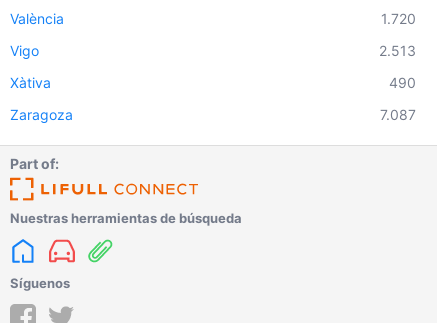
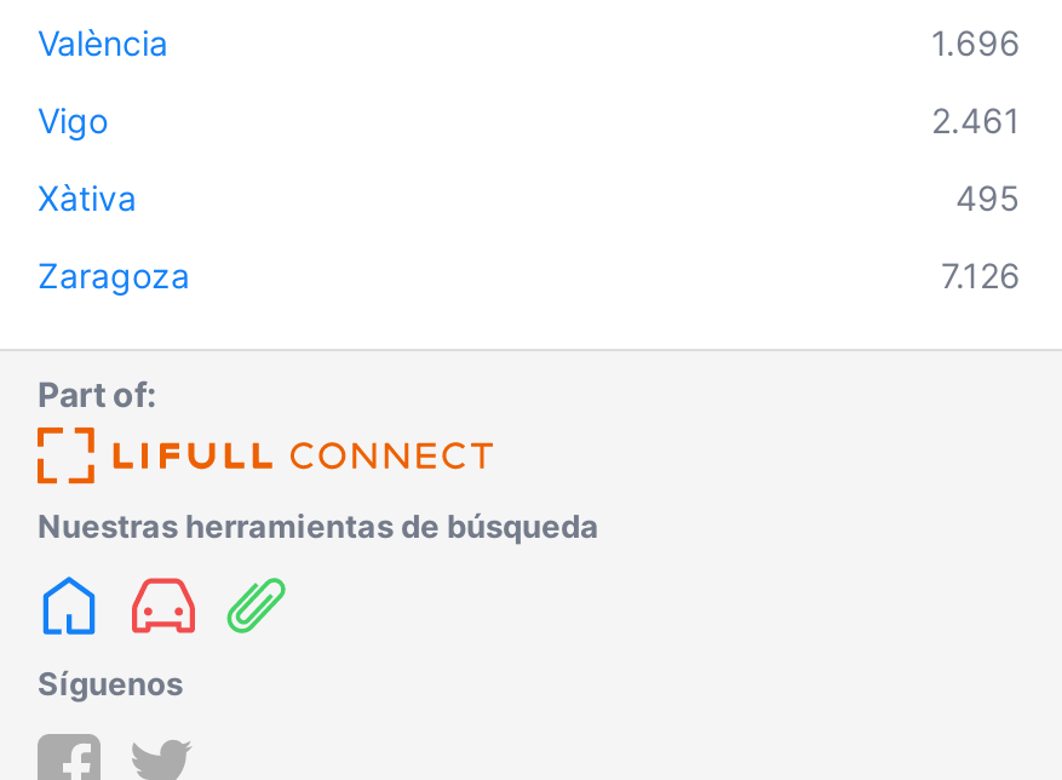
- 1.720
+ 1.696

- 2.513
+ 2.461

- 490
+ 495

- 7.087
+ 7.126
